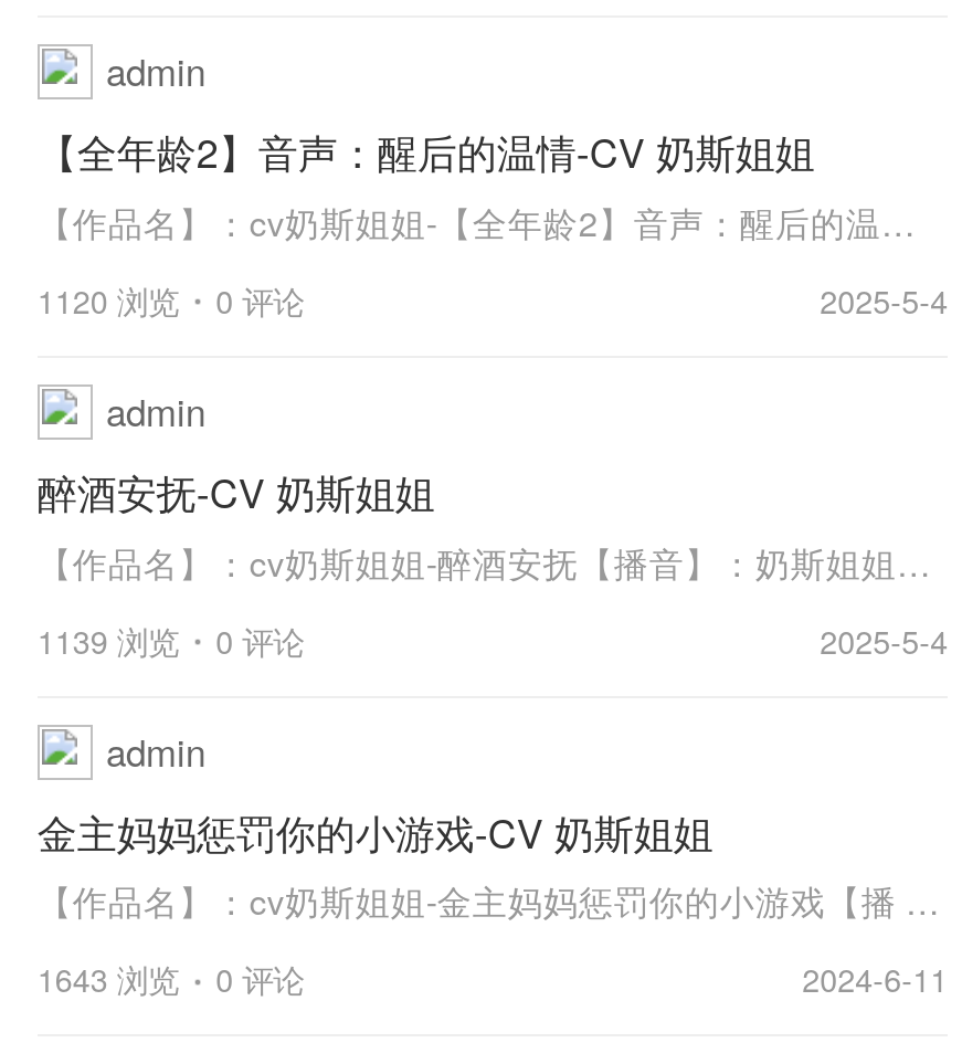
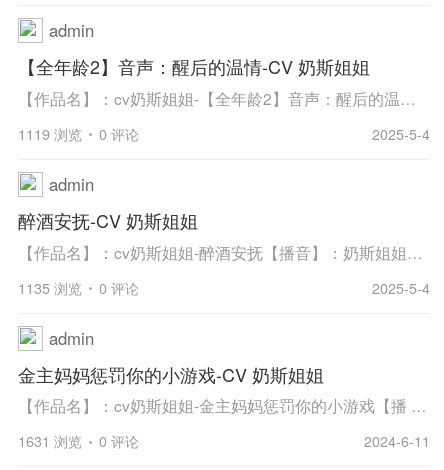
- 1120 浏览 0 评论
+ 1119 浏览 0 评论

- 1139 浏览 0 评论
+ 1135 浏览 0 评论

- 1643 浏览 0 评论
+ 1631 浏览 0 评论
